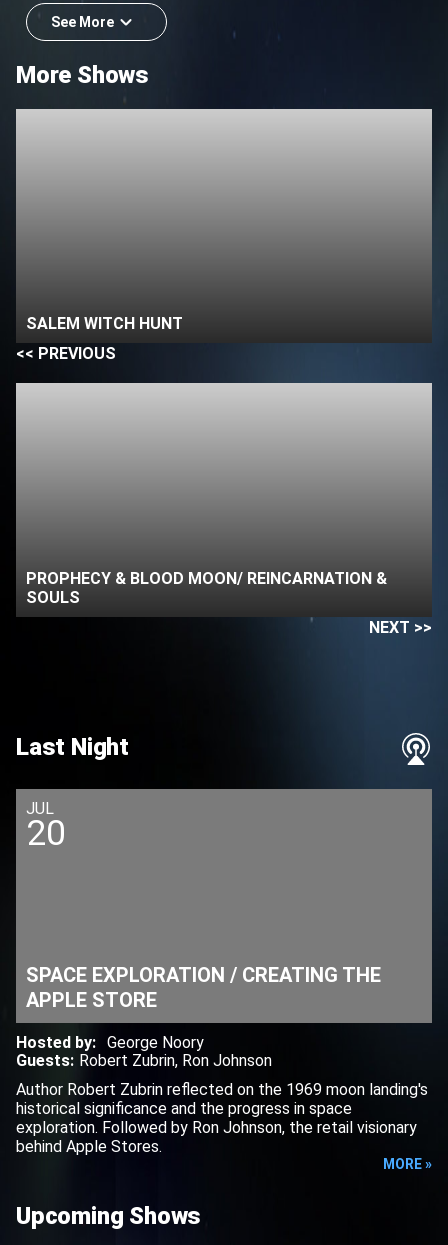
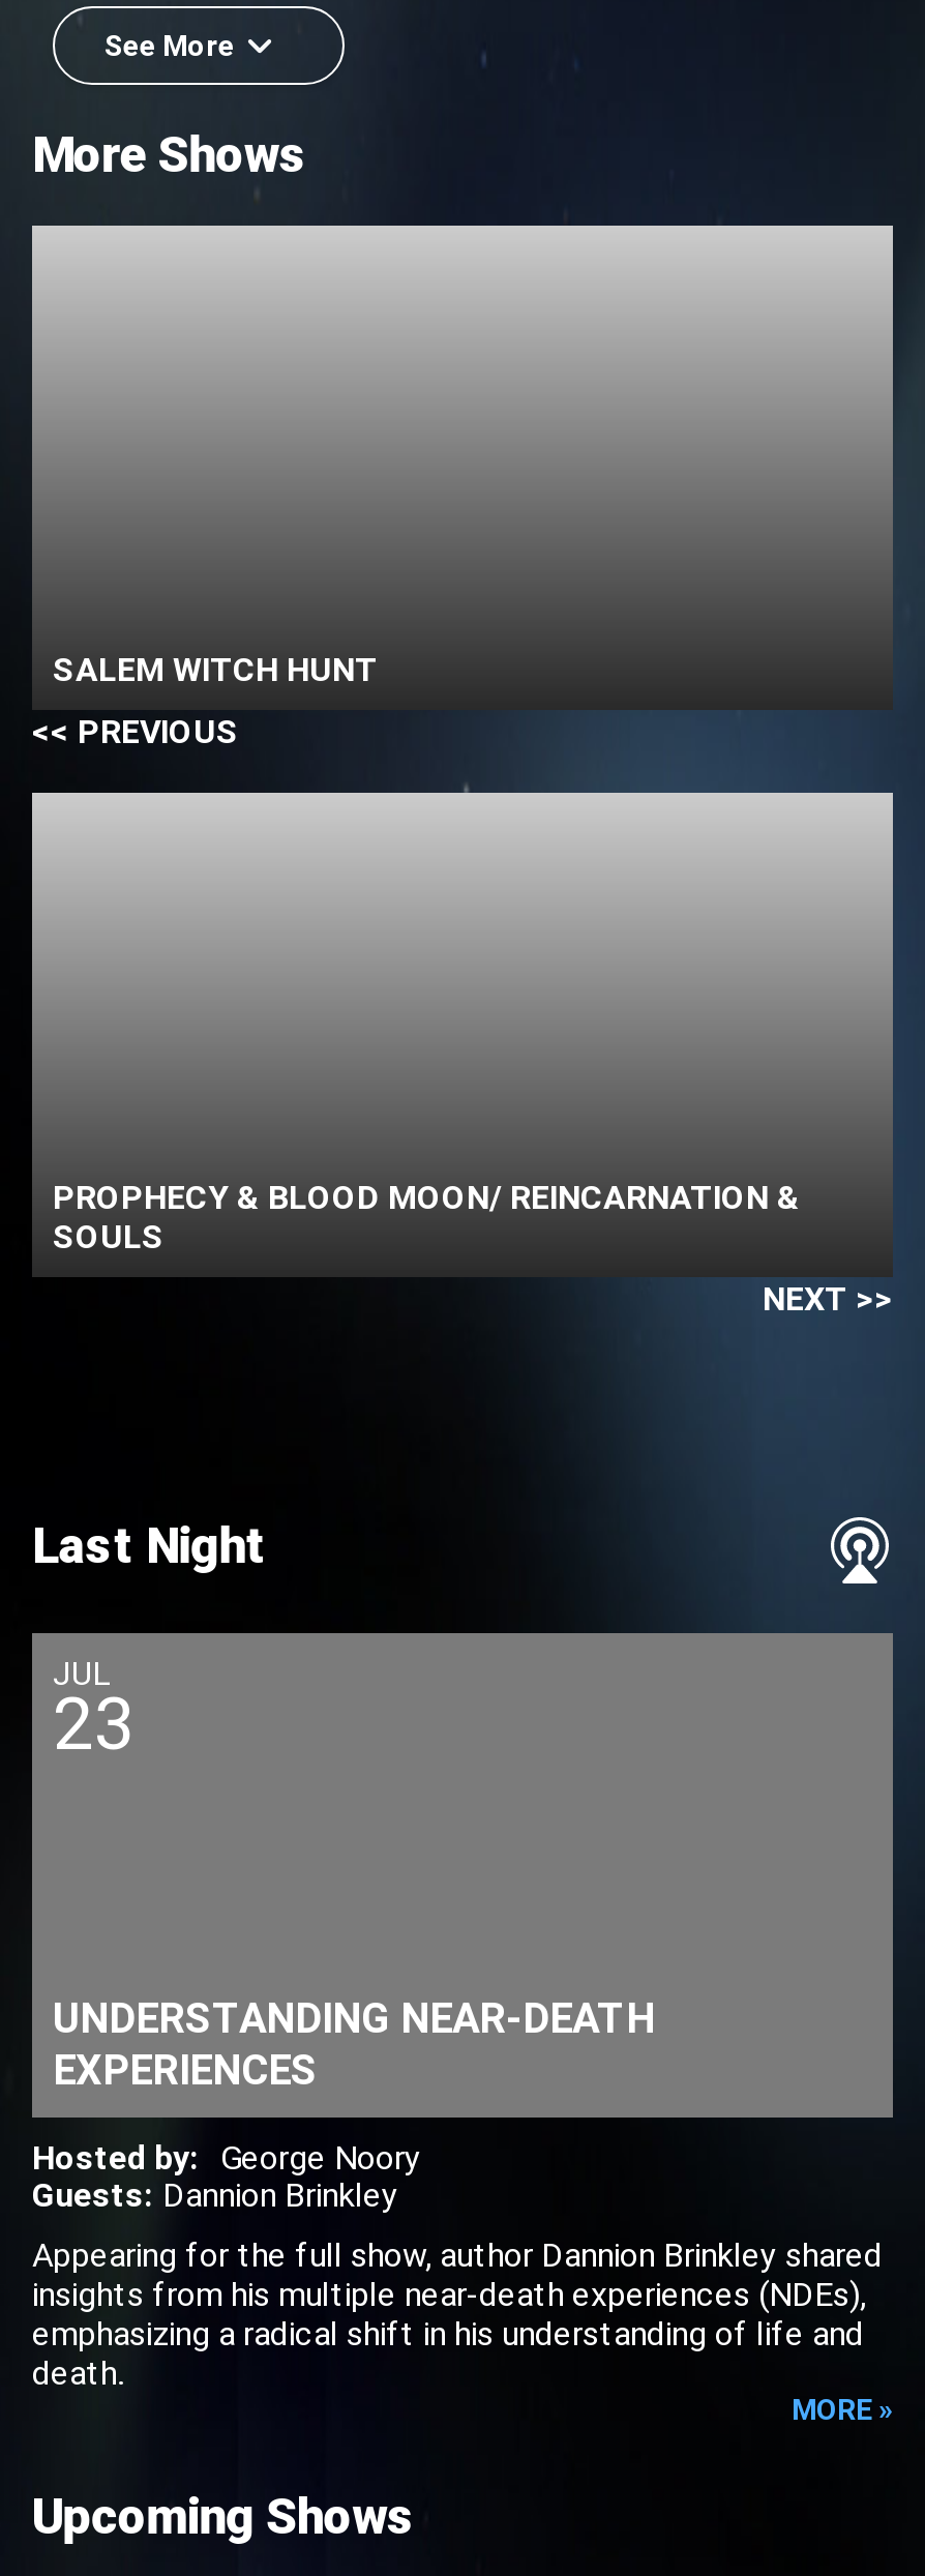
- 20
+ 23

- SPACE EXPLORATION / CREATING THE
- APPLE STORE
+ UNDERSTANDING NEAR-DEATH
+ EXPERIENCES

- Guests: Robert Zubrin, Ron Johnson
+ Guests: Dannion Brinkley

- Author Robert Zubrin reflected on the 1969 moon landing's
- historical significance and the progress in space
- exploration. Followed by Ron Johnson, the retail visionary
- behind Apple Stores.
+ Appearing for the full show, author Dannion Brinkley shared
+ insights from his multiple near-death experiences (NDEs),
+ emphasizing a radical shift in his understanding of life and
+ death.
